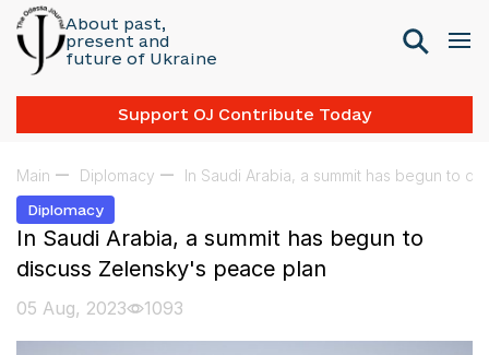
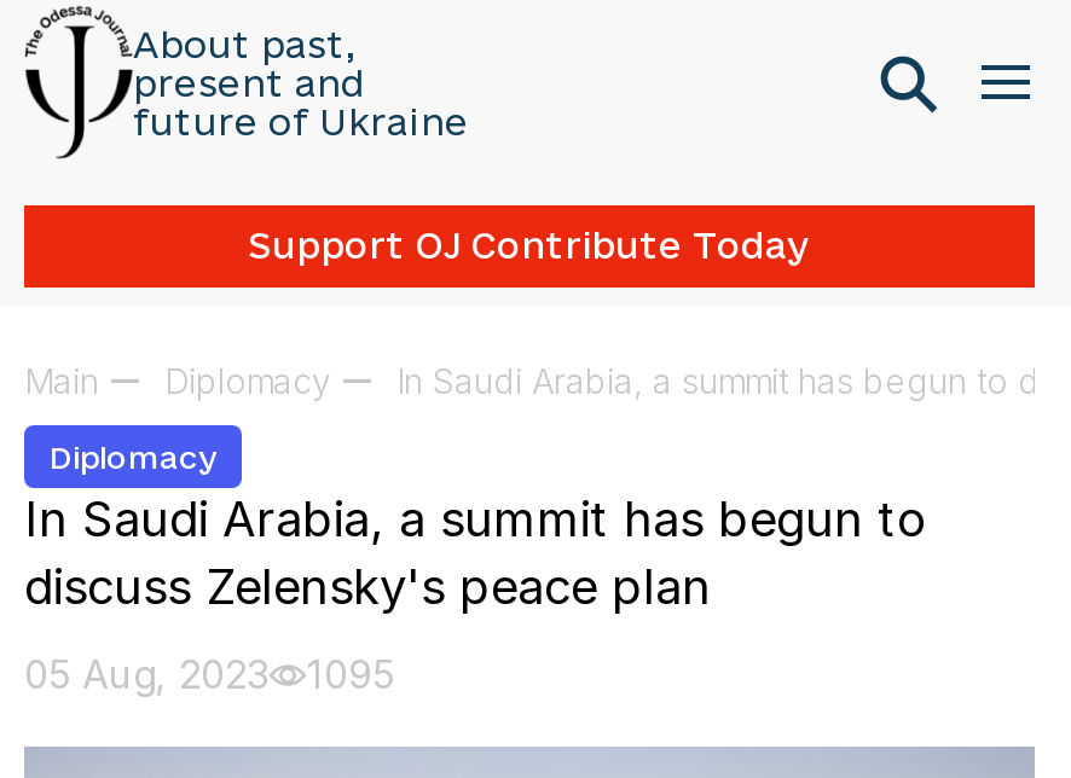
- 05 Aug, 2023 1093
+ 05 Aug, 2023 1095
